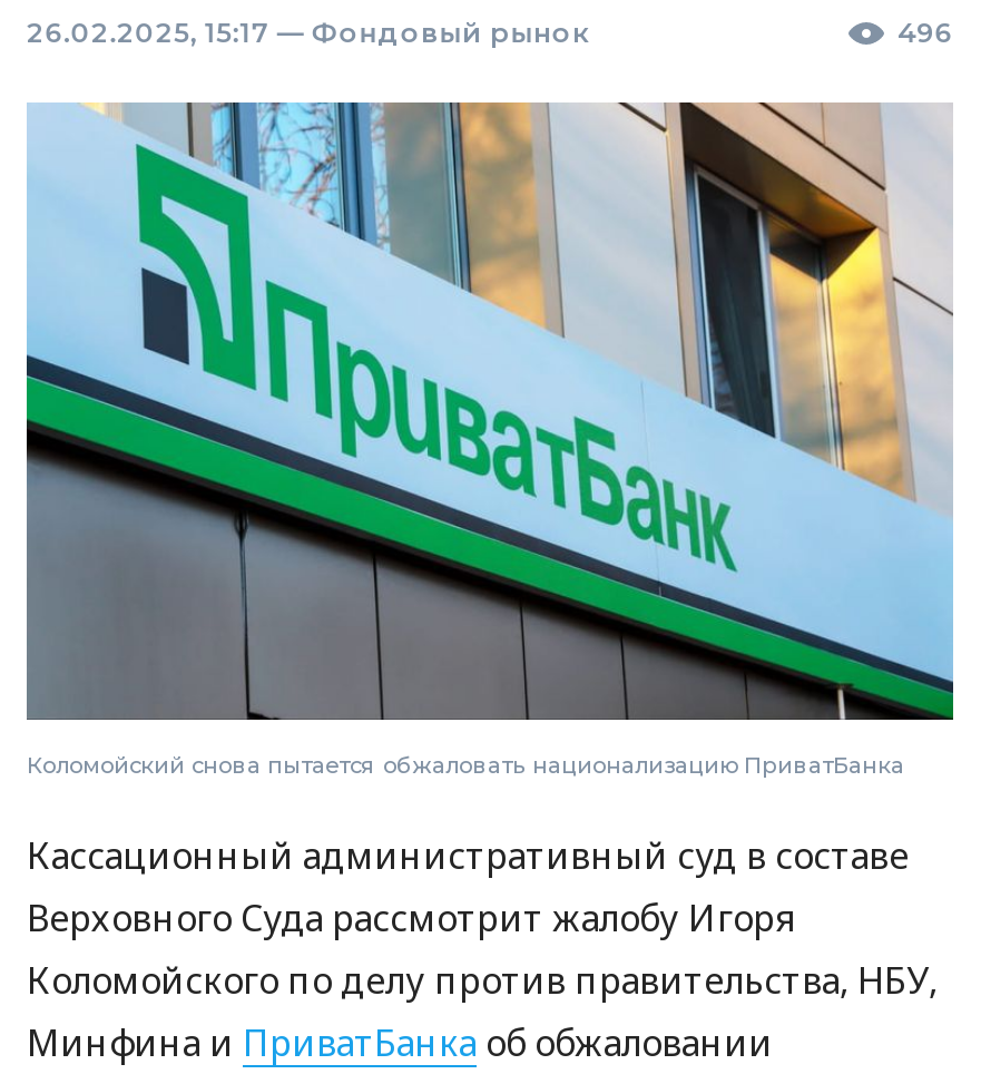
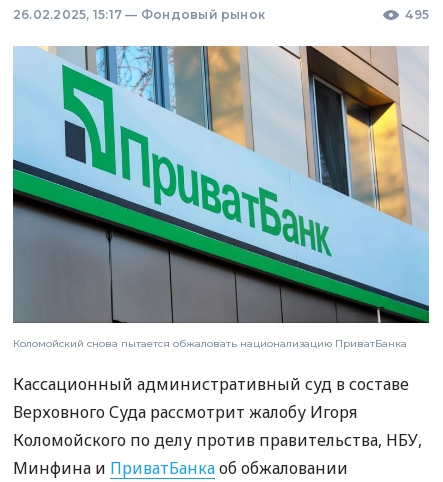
- 496
+ 495
